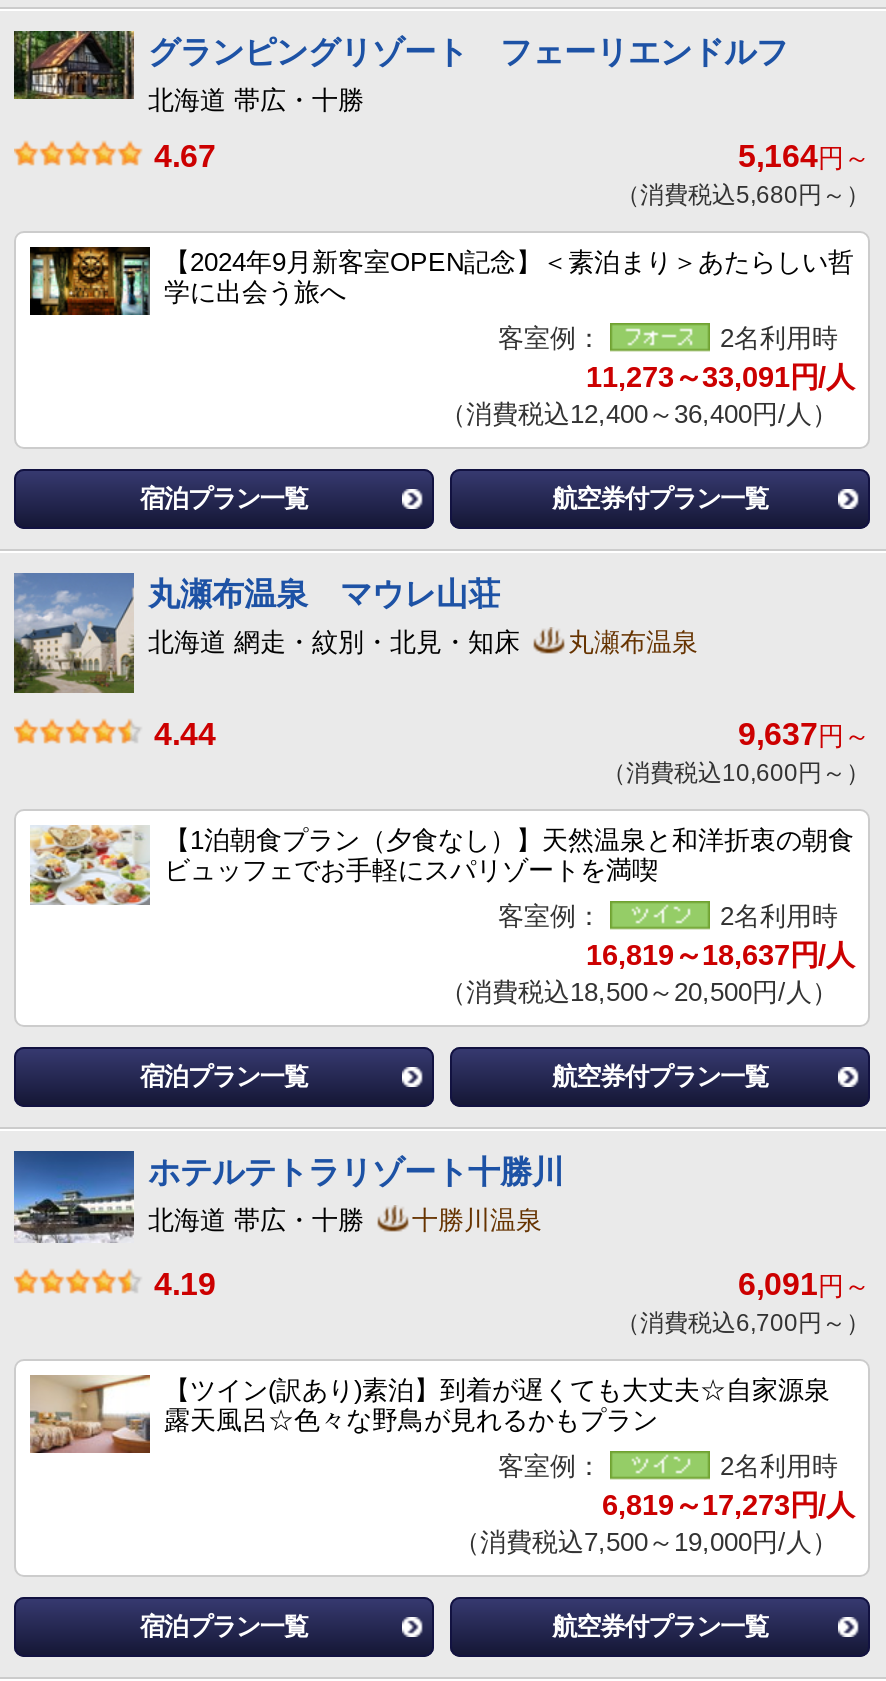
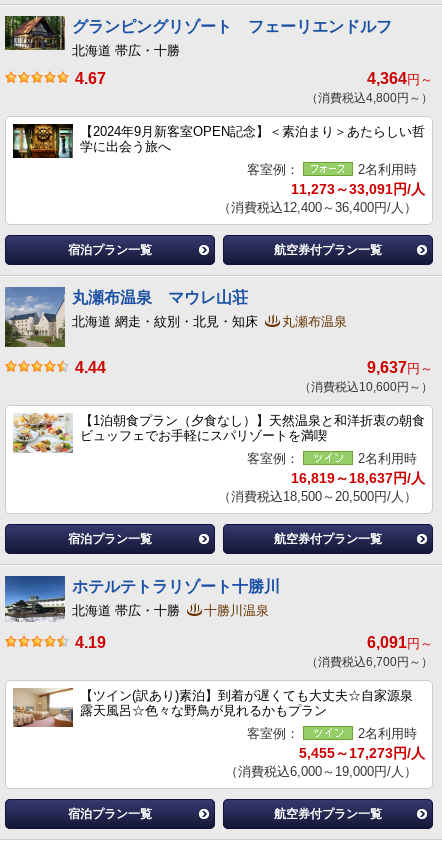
- 5,164円～
+ 4,364円～

- （消費税込5,680円～）
+ （消費税込4,800円～）

- 6,819～17,273円/人
+ 5,455～17,273円/人

- （消費税込7,500～19,000円/人）
+ （消費税込6,000～19,000円/人）
